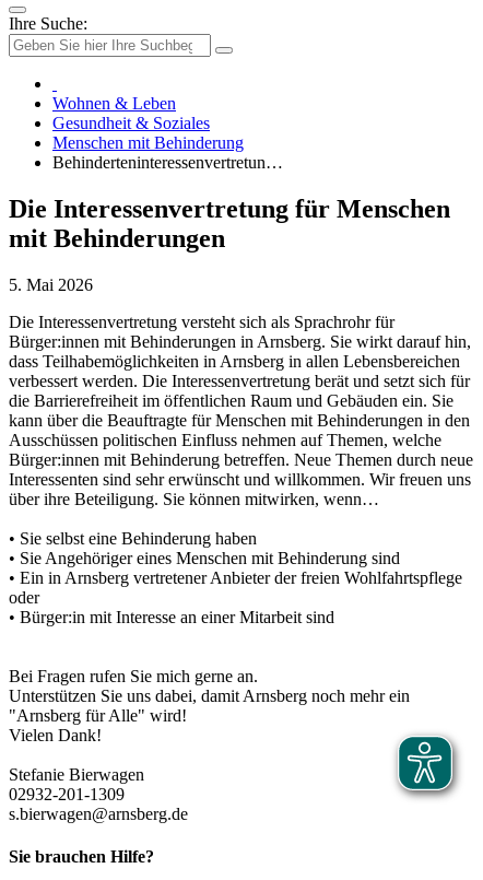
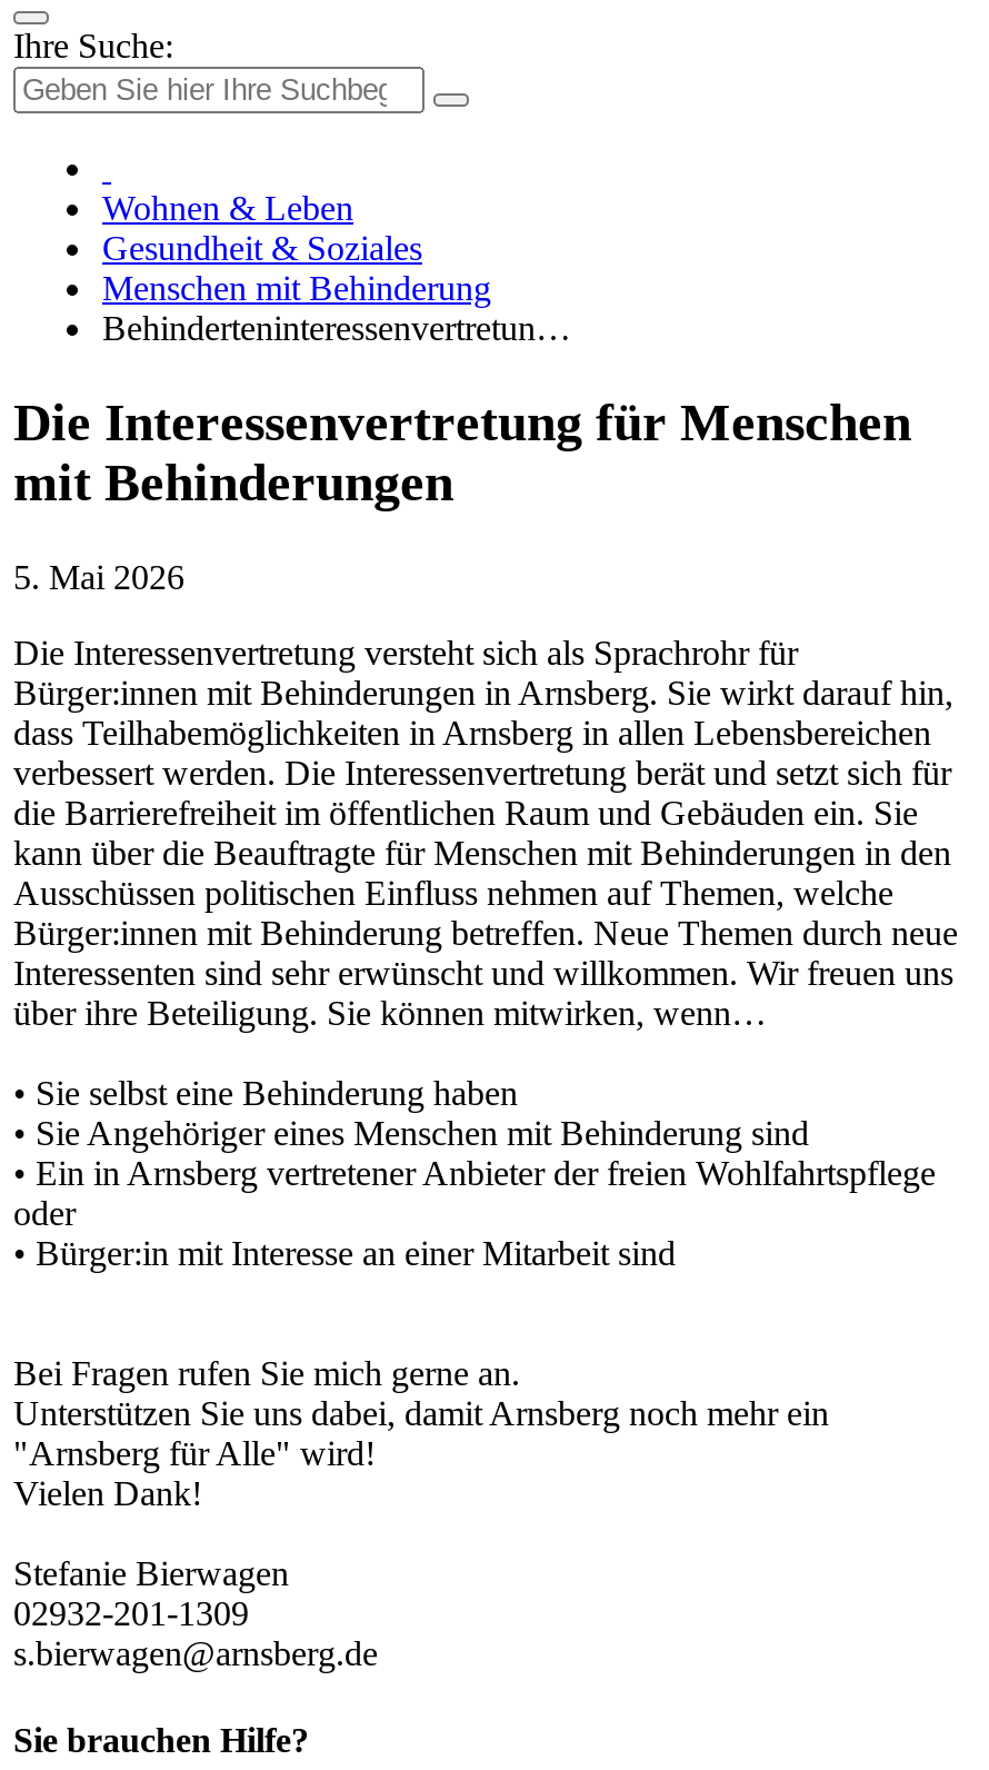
- [image]
